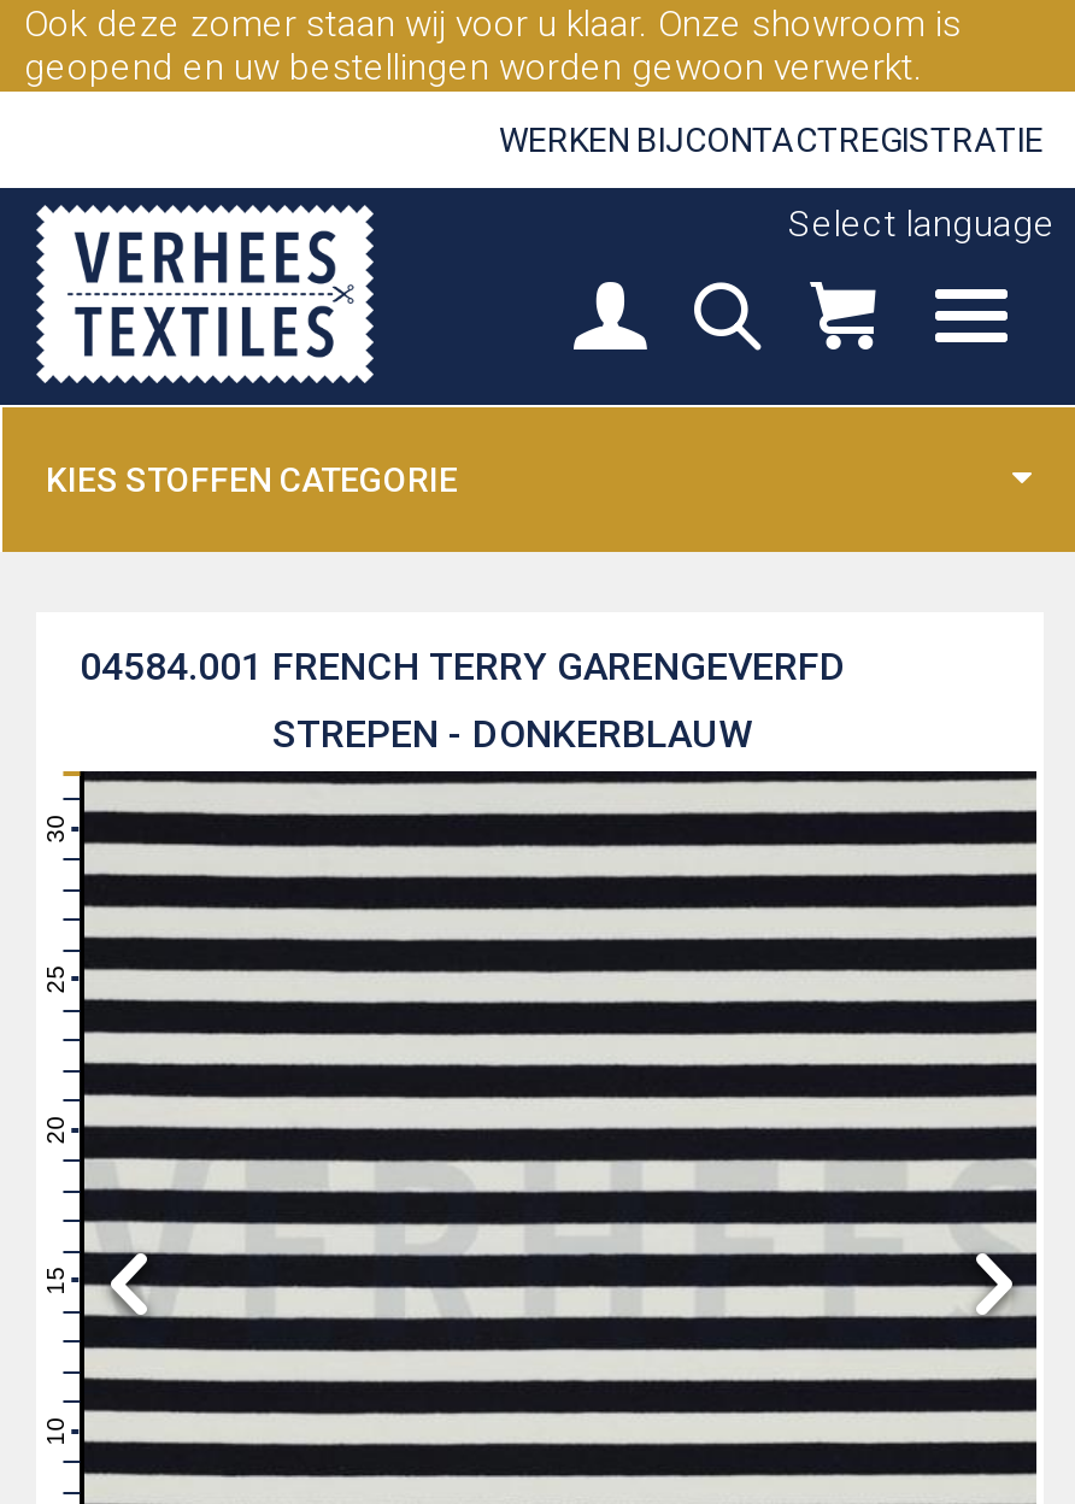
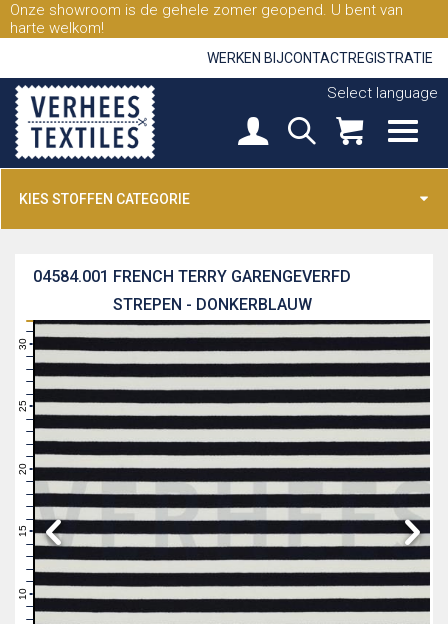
- Ook deze zomer staan wij voor u klaar. Onze showroom is
- geopend en uw bestellingen worden gewoon verwerkt.
+ Onze showroom is de gehele zomer geopend. U bent van
+ harte welkom!
